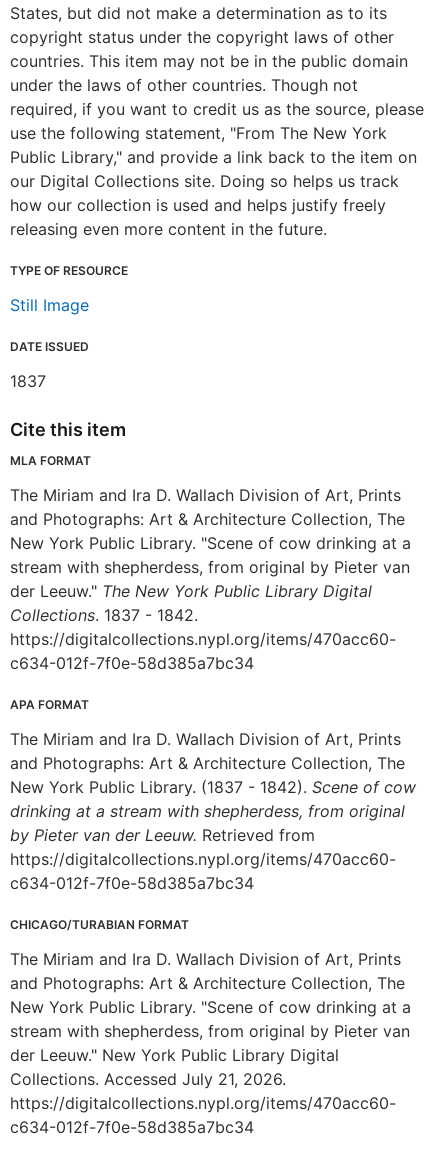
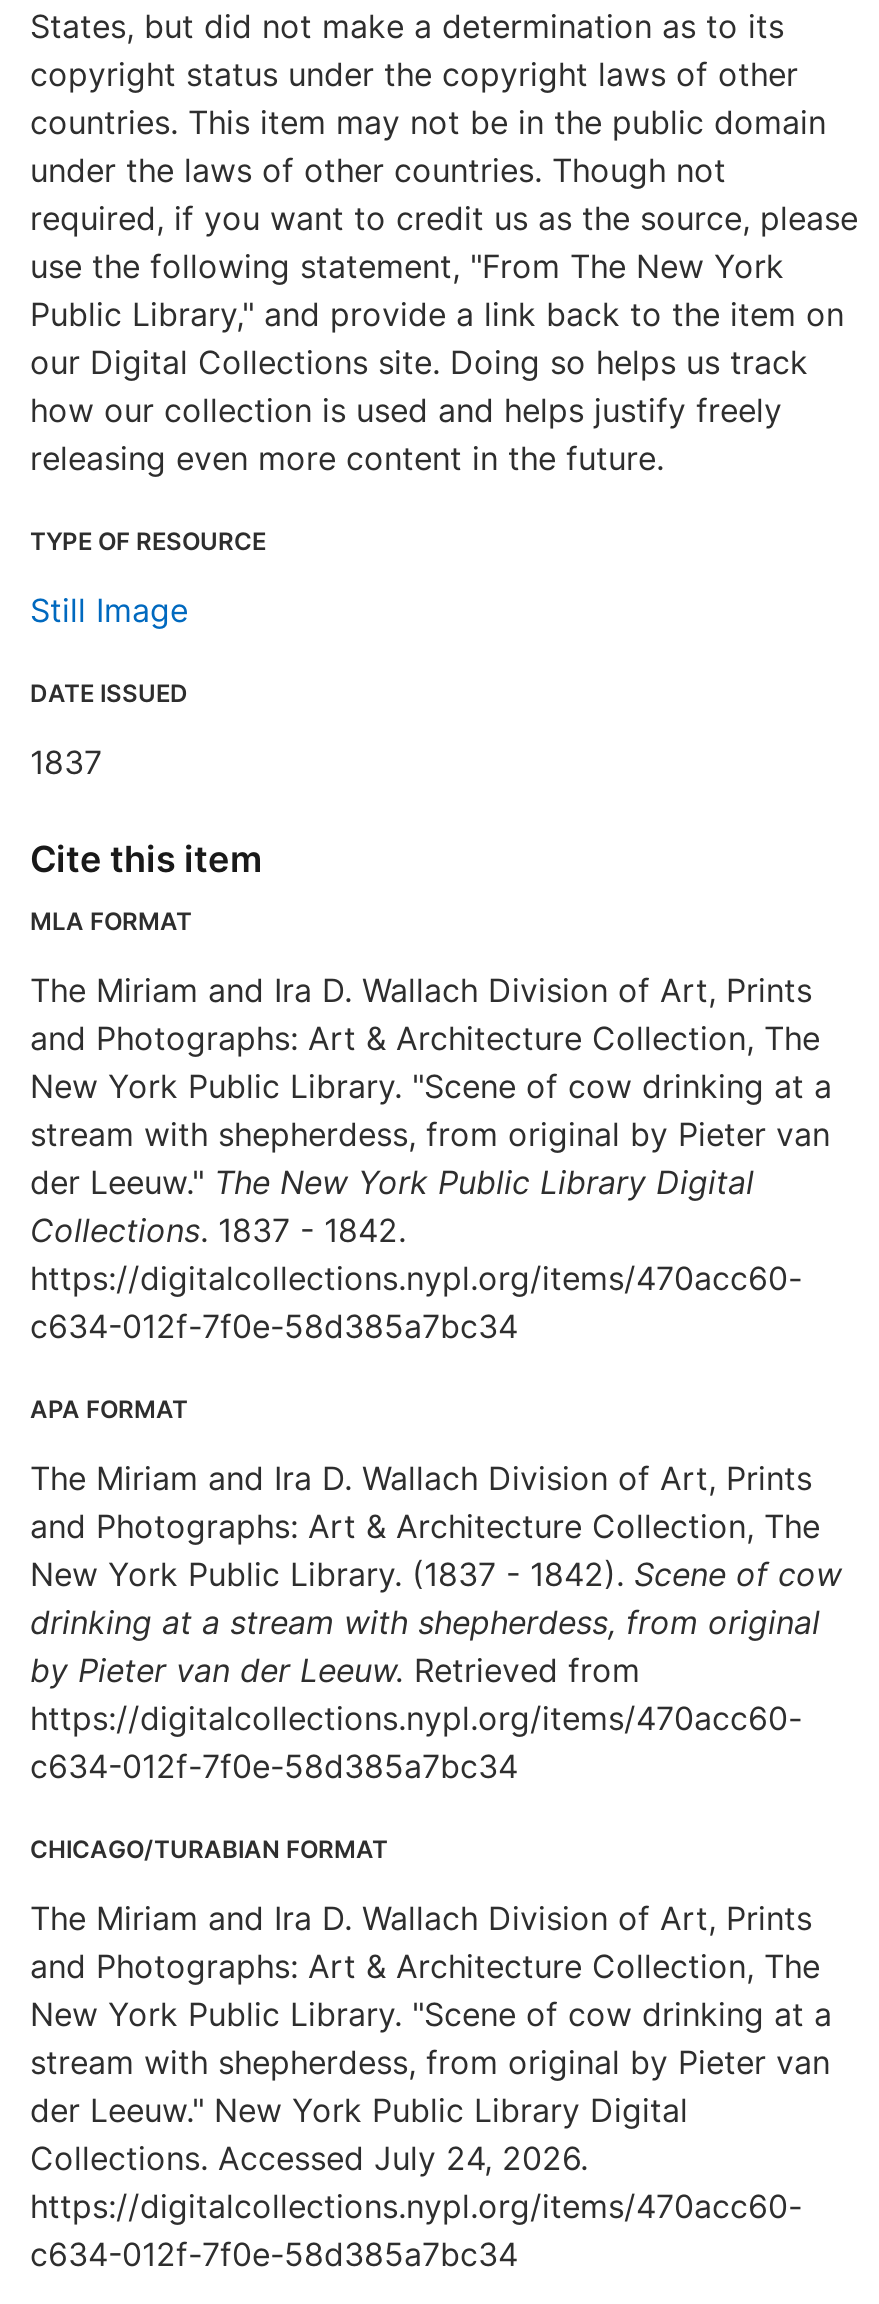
- Collections. Accessed July 21, 2026.
+ Collections. Accessed July 24, 2026.
